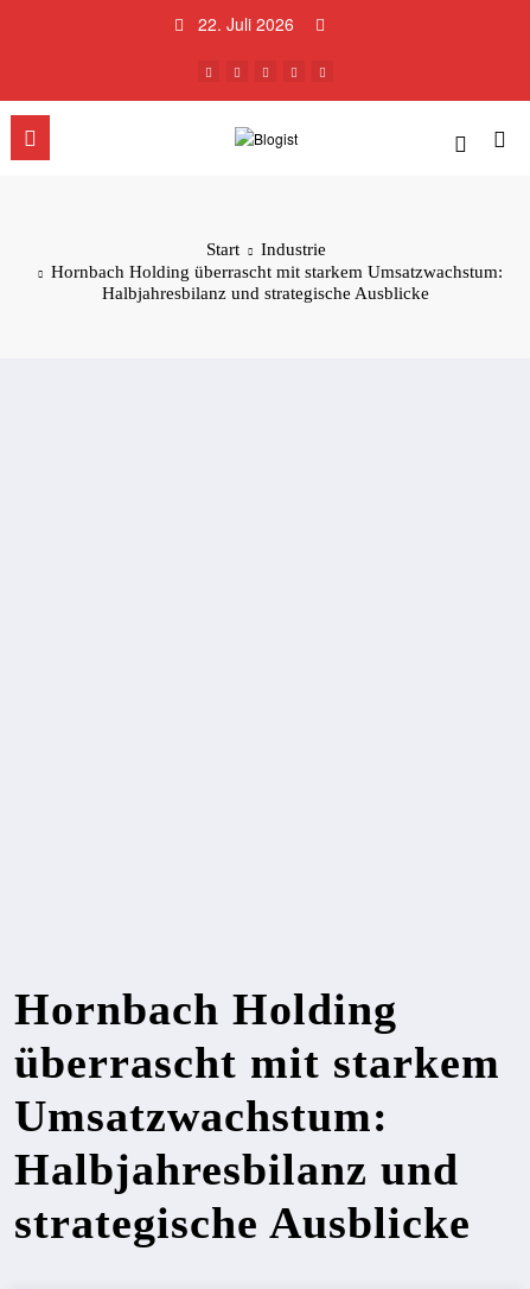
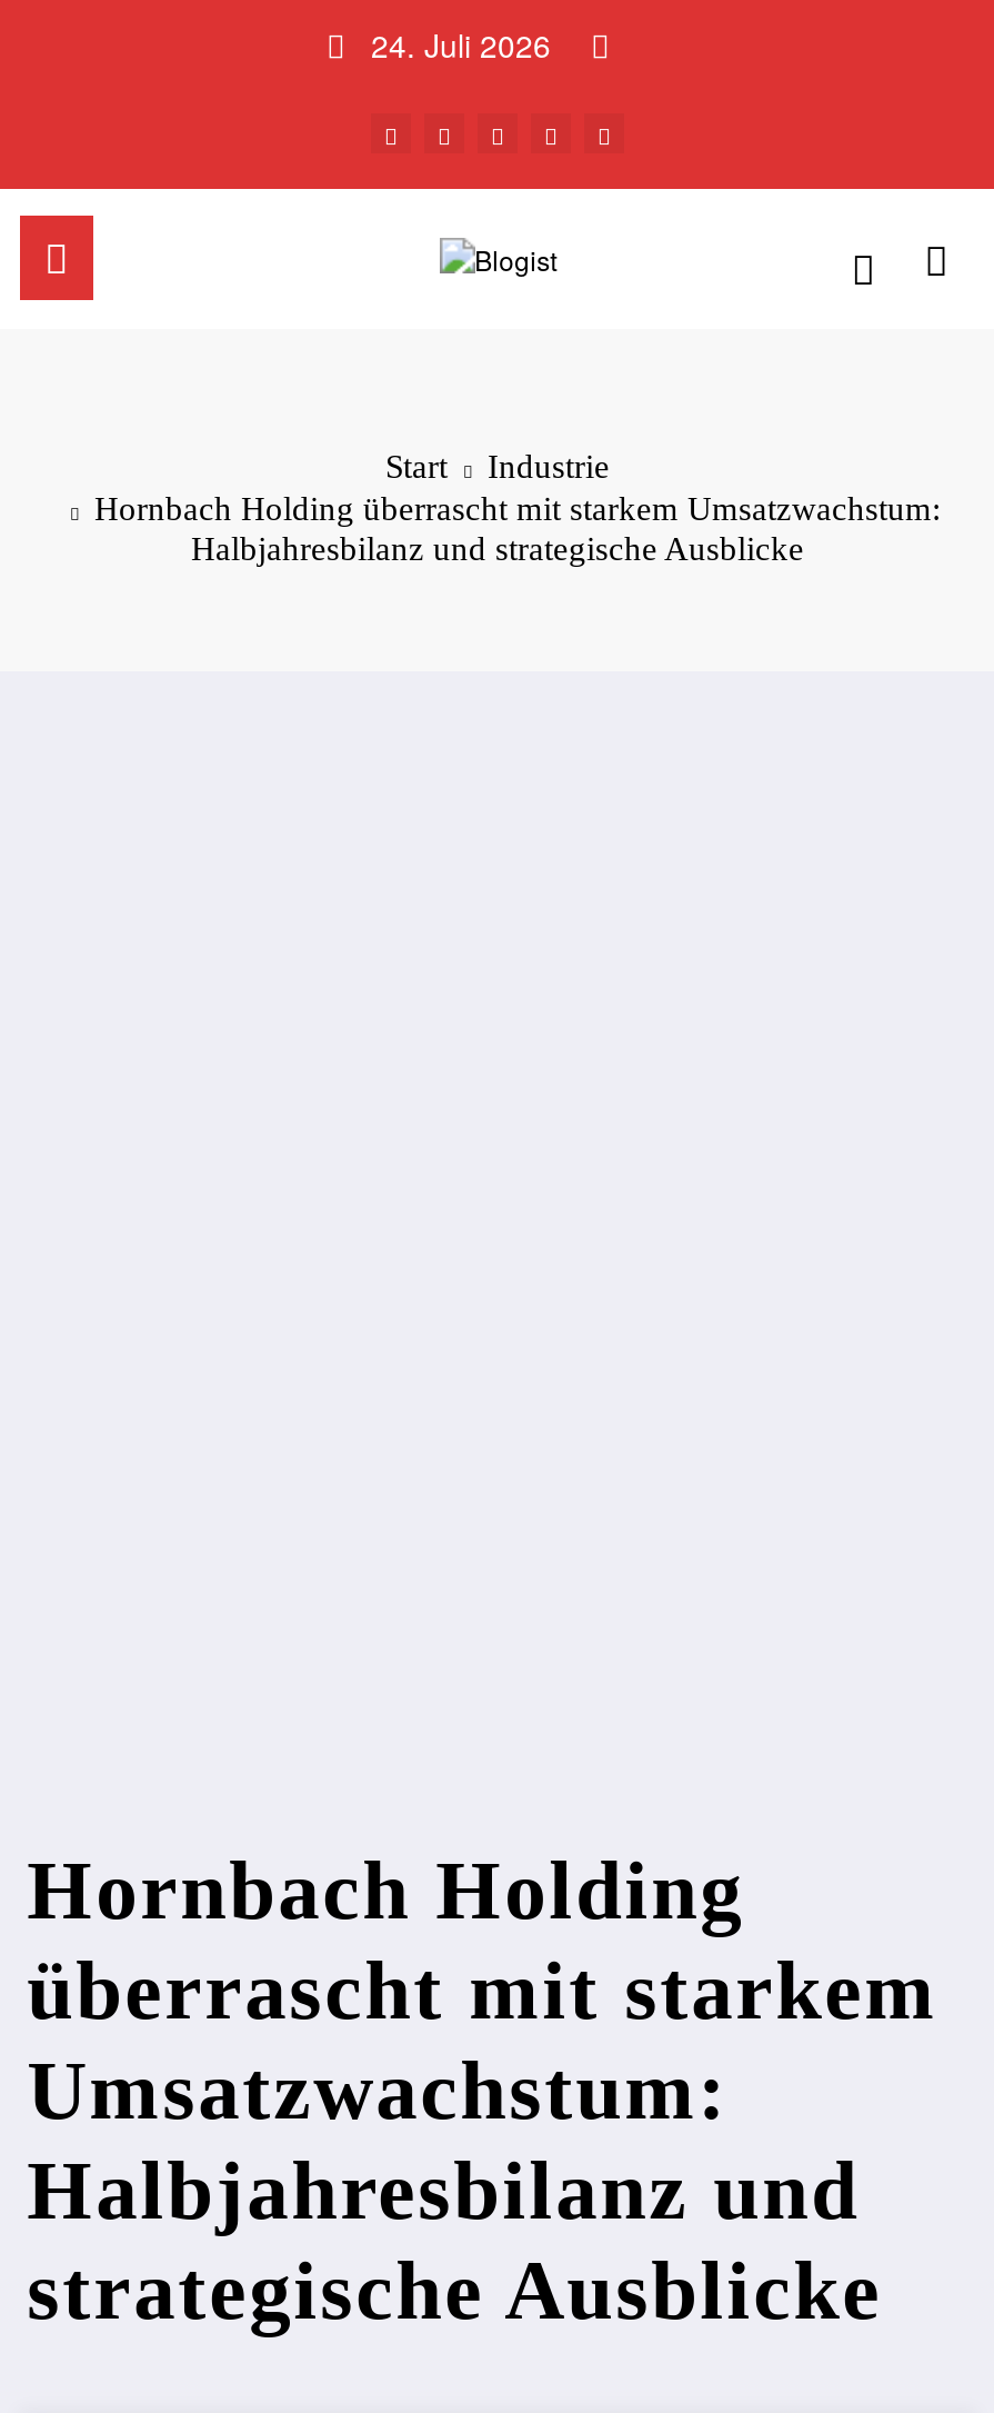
- 22. Juli 2026
+ 24. Juli 2026
